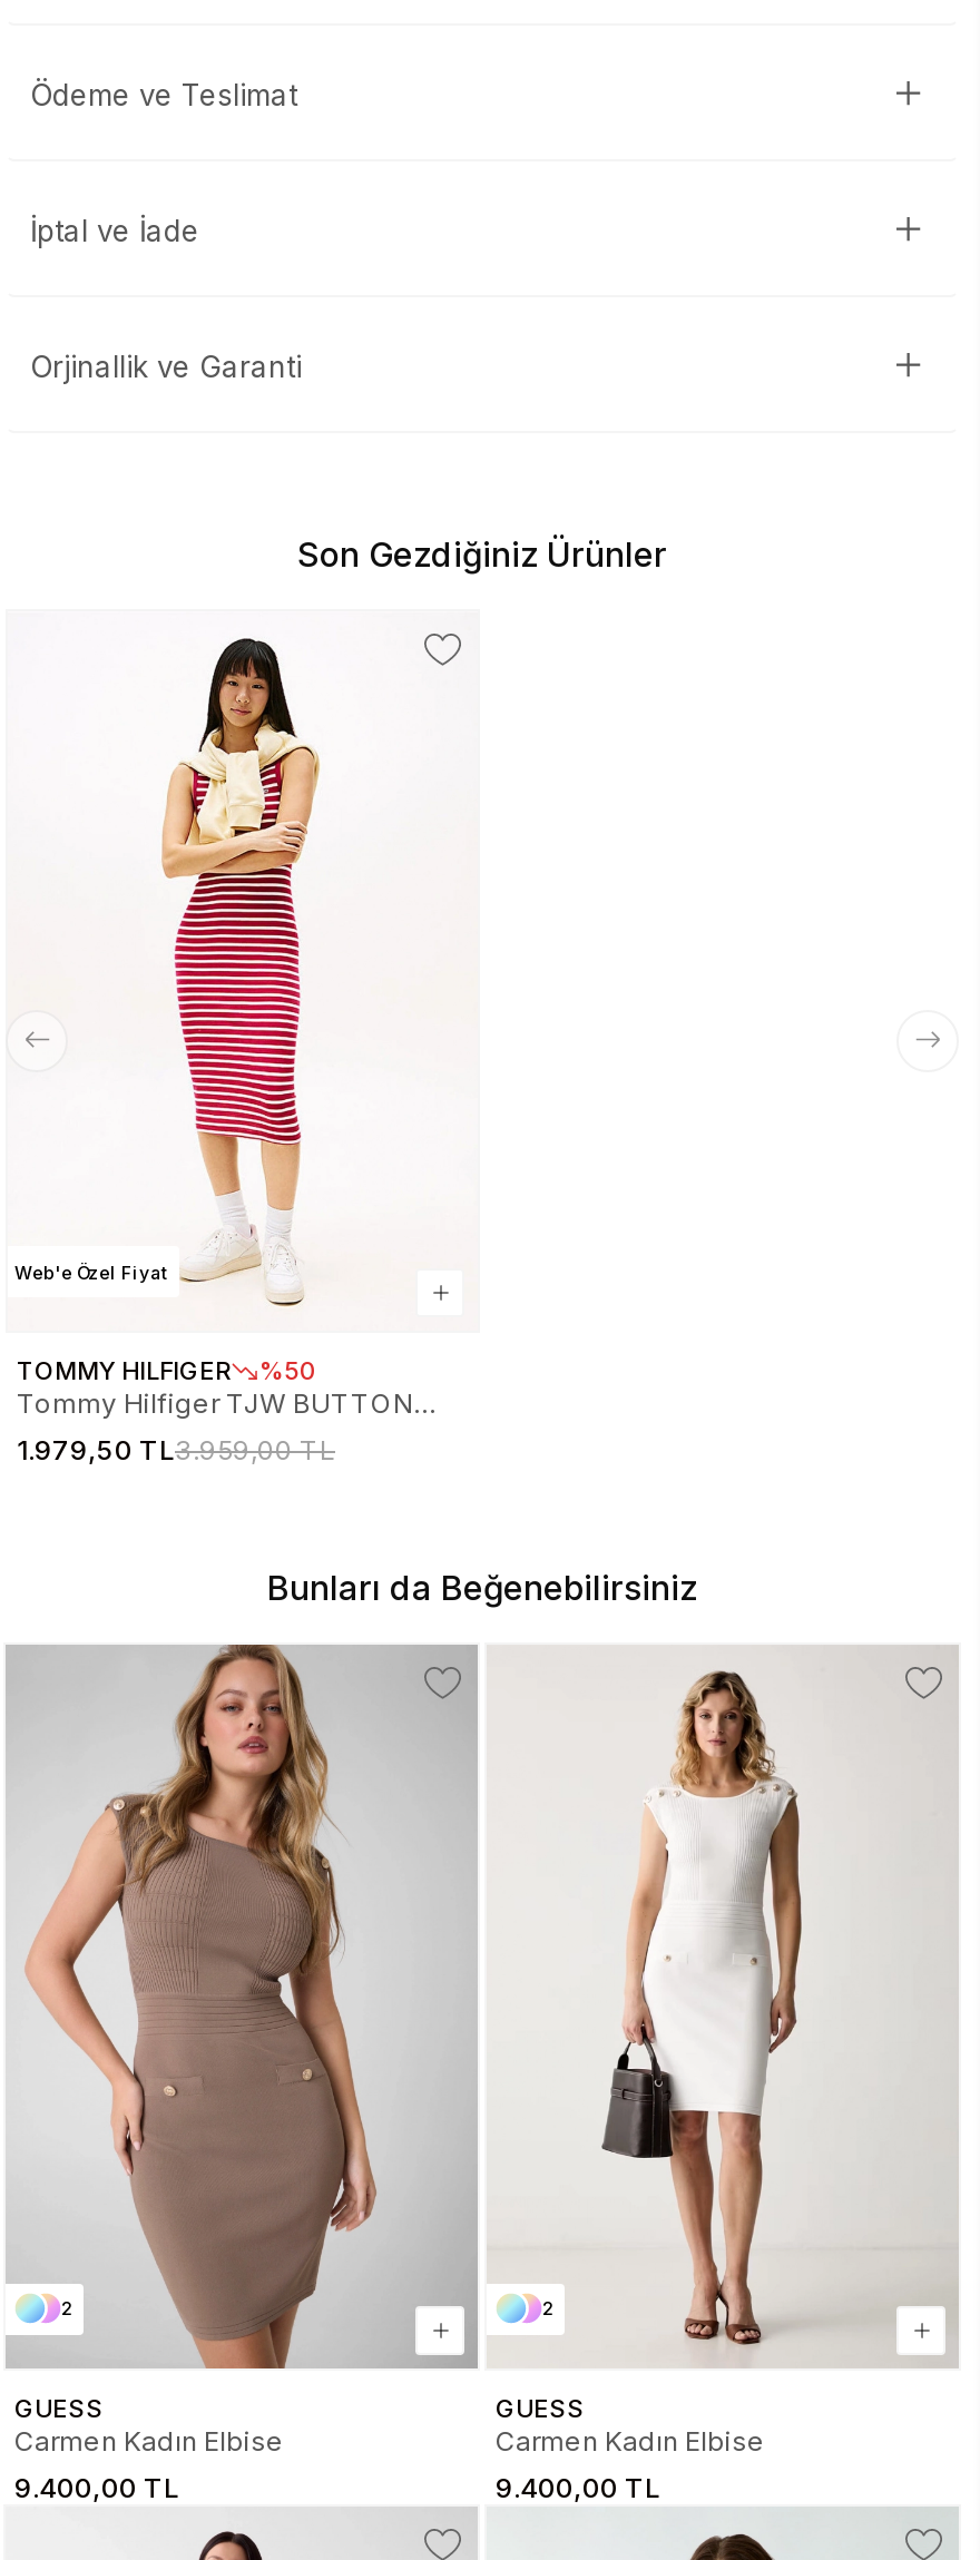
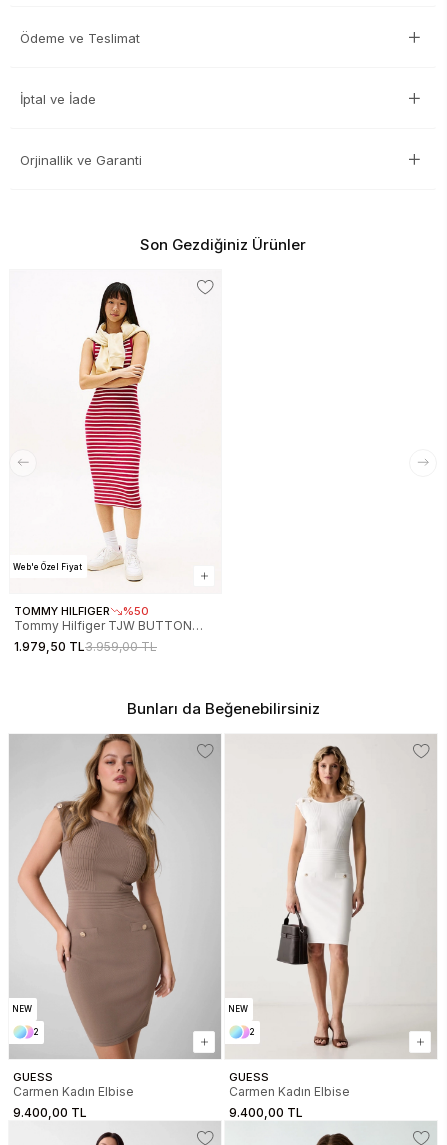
+ NEW

+ NEW
